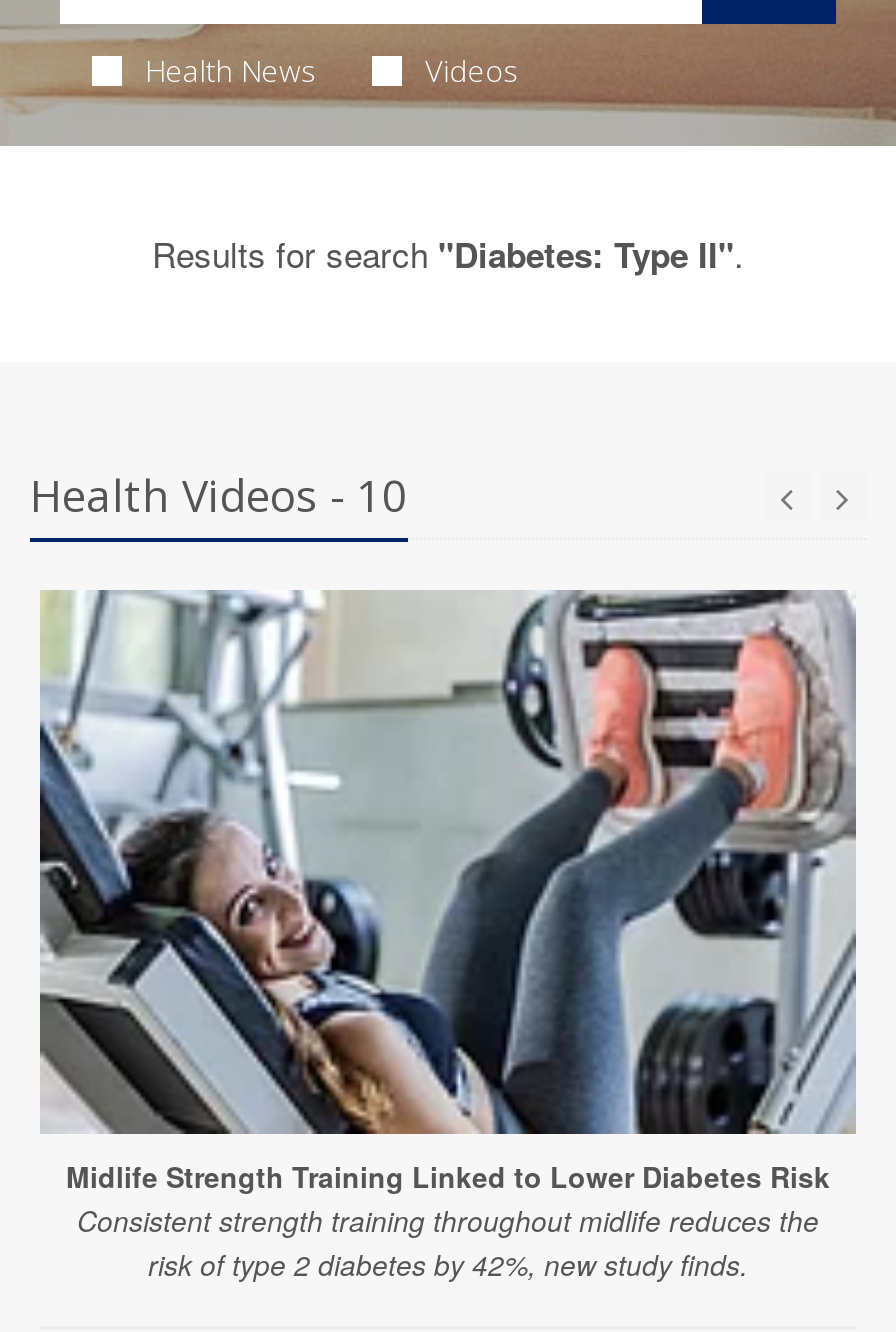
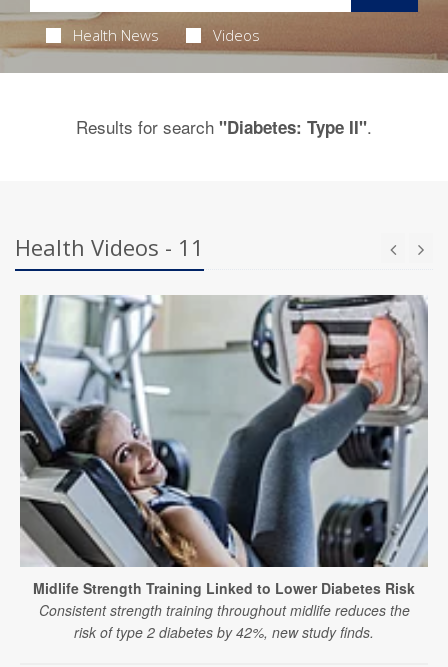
- Health Videos - 10
+ Health Videos - 11
